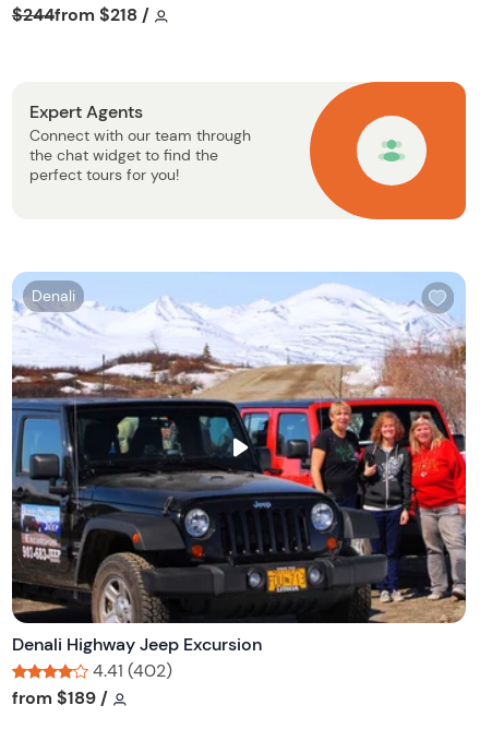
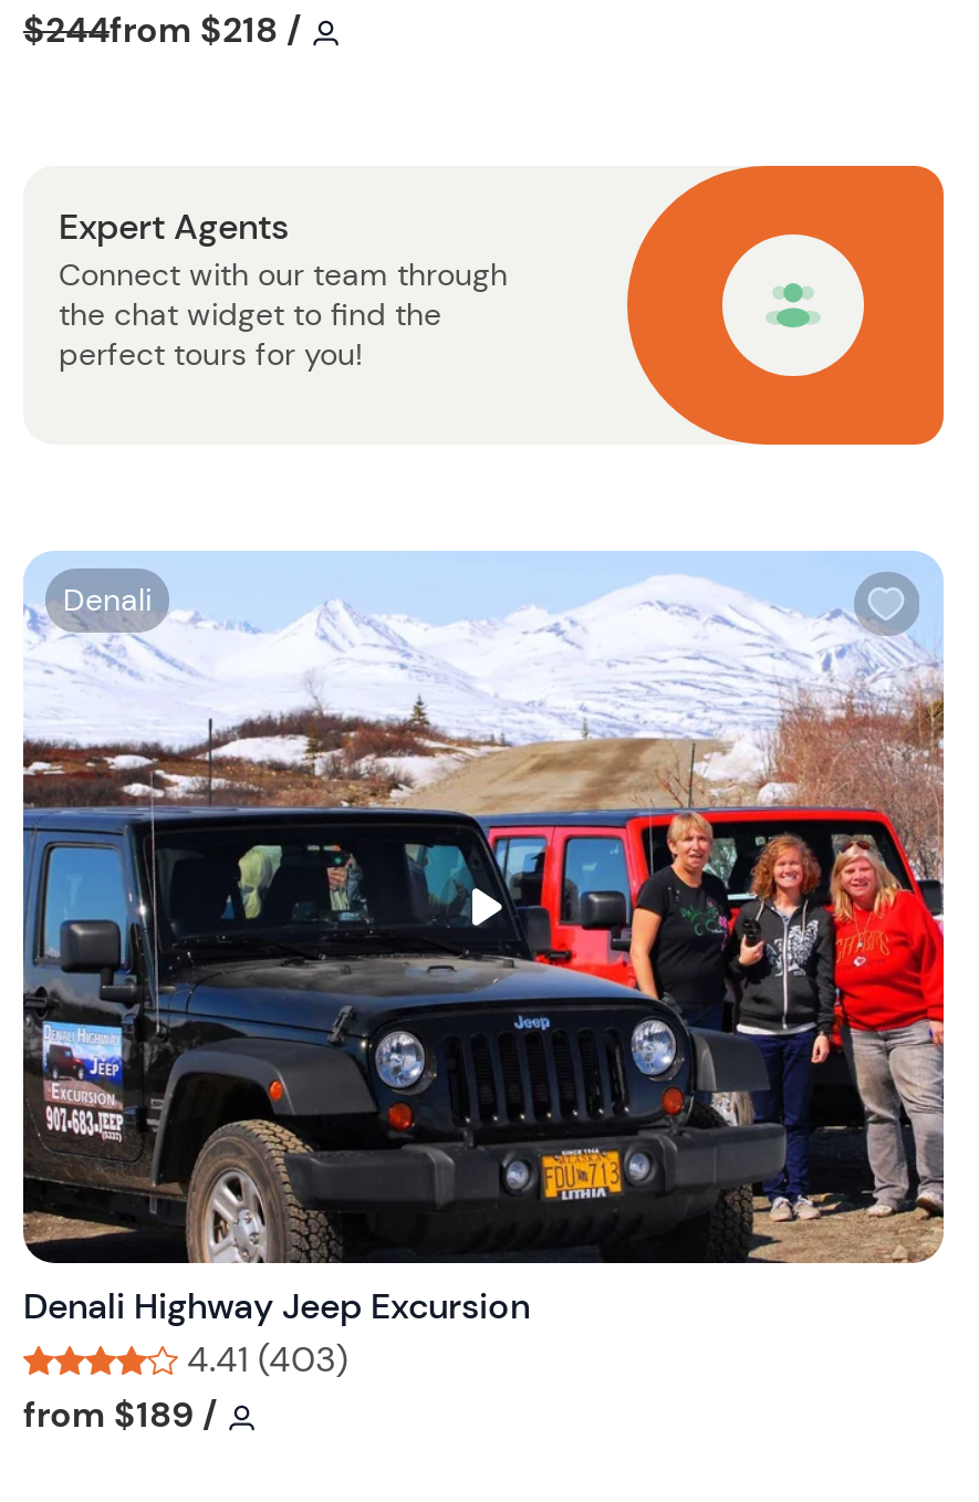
- 4.41 (402)
+ 4.41 (403)
